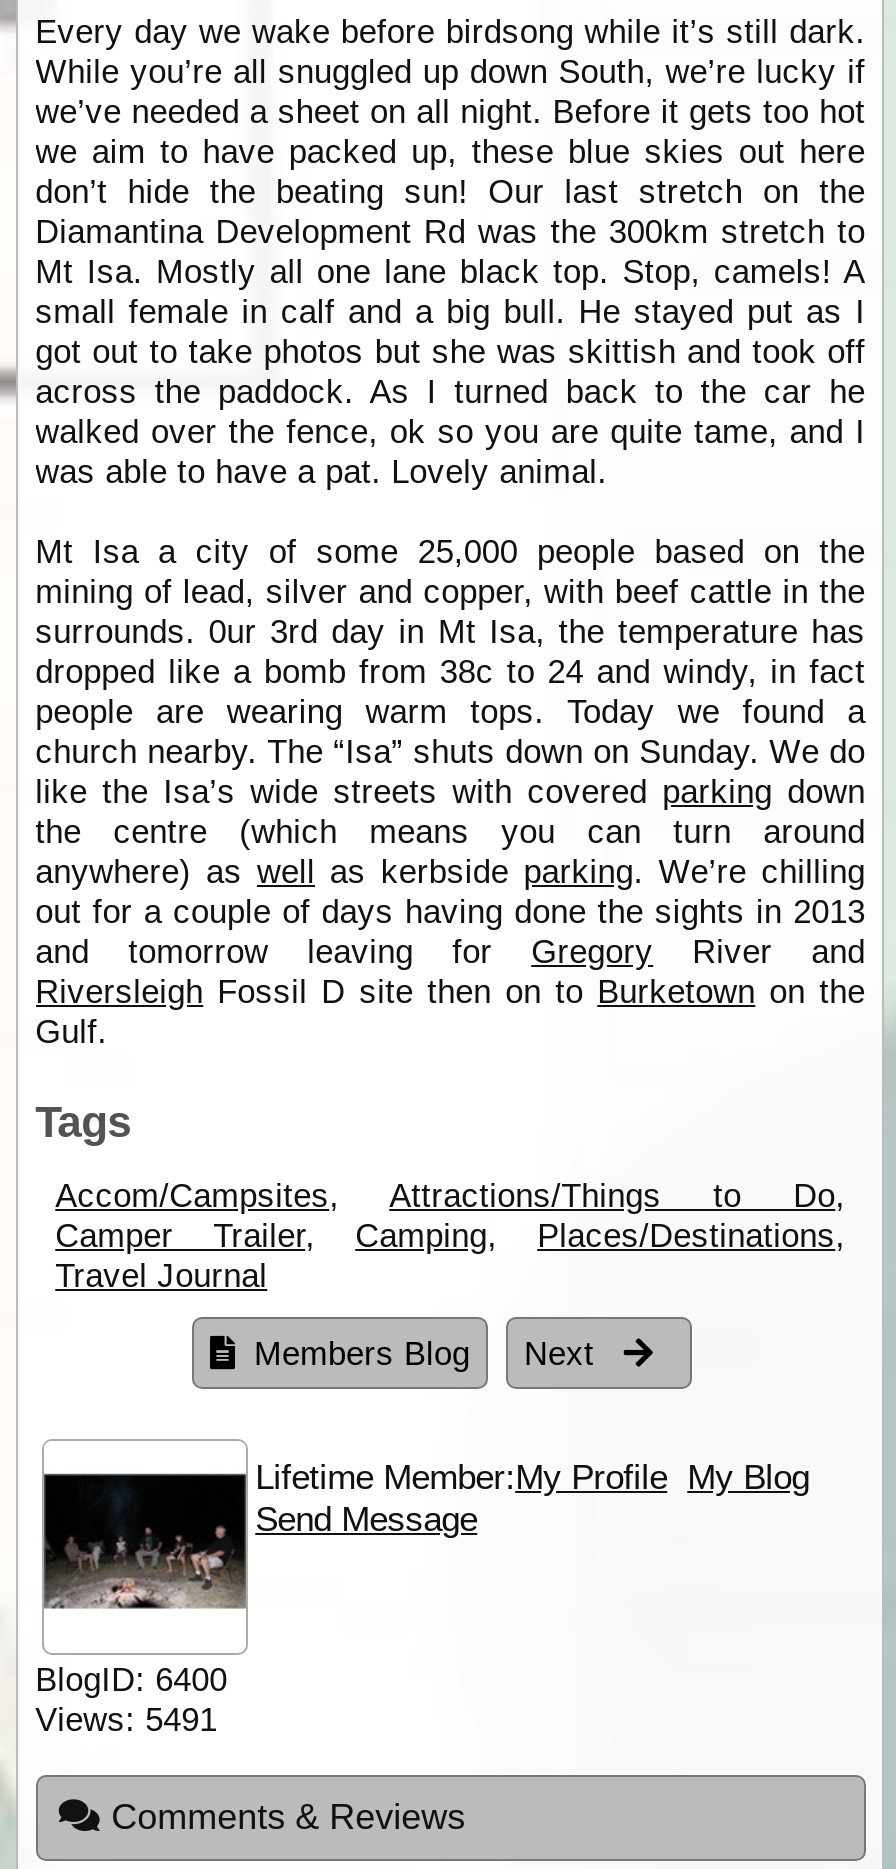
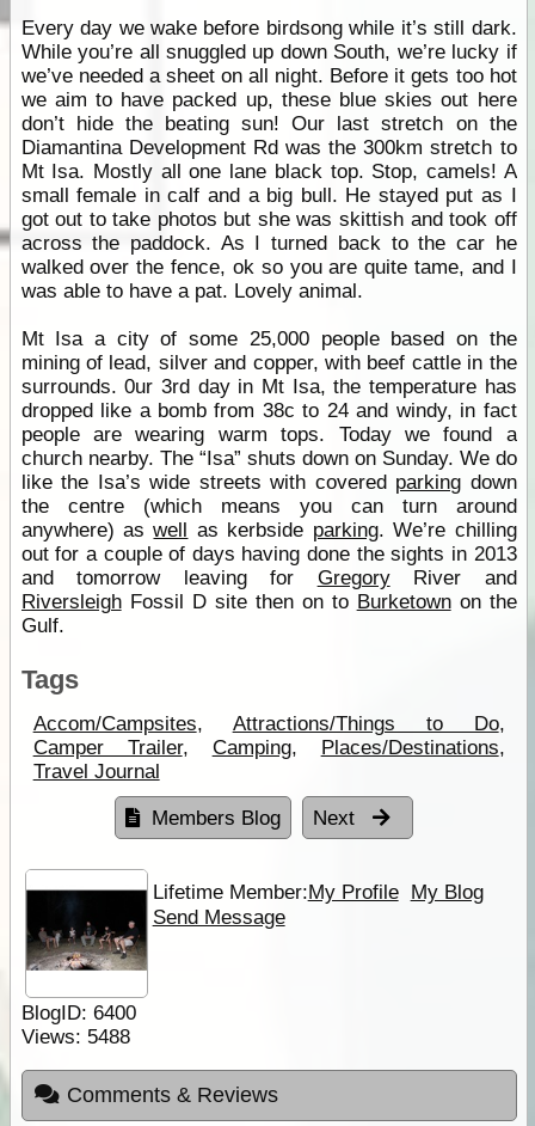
- Views: 5491
+ Views: 5488
